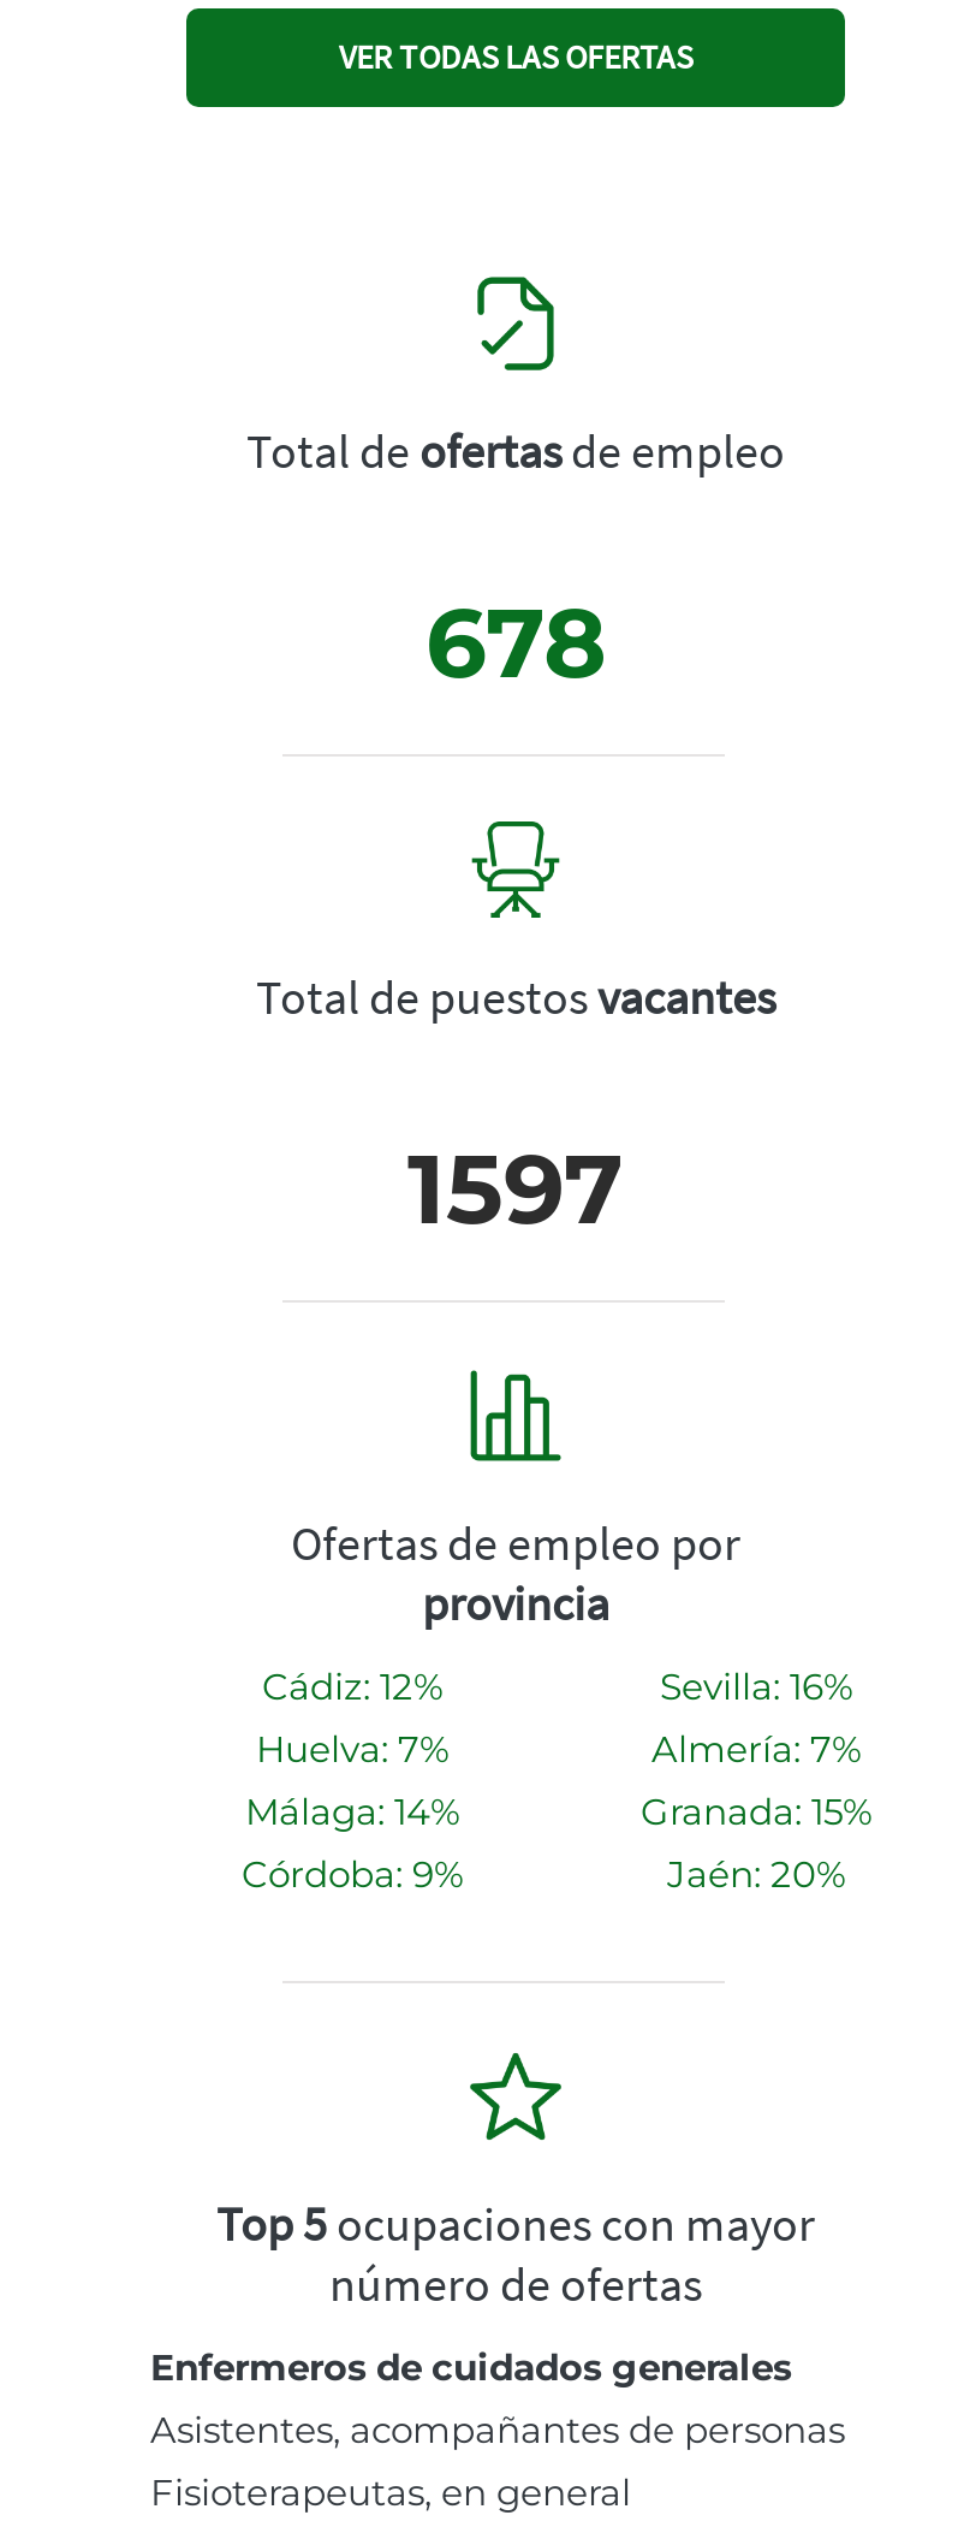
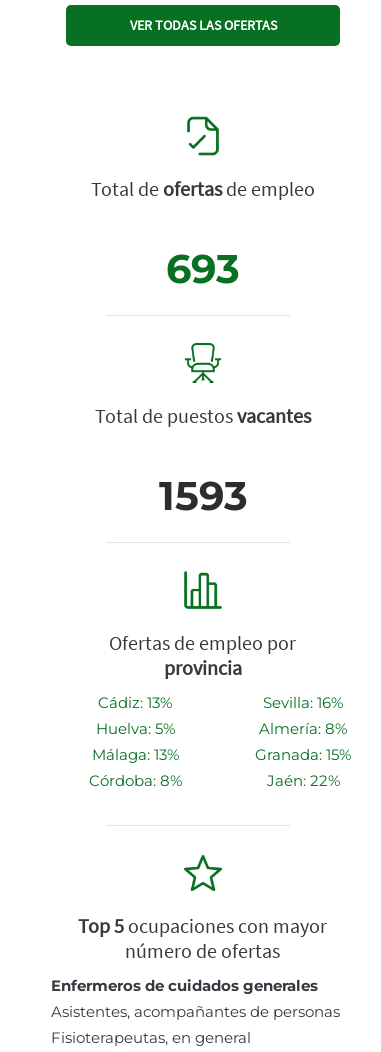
- 678
+ 693

- 1597
+ 1593

- Cádiz: 12%
+ Cádiz: 13%

- Huelva: 7%
+ Huelva: 5%

- Almería: 7%
+ Almería: 8%

- Málaga: 14%
+ Málaga: 13%

- Córdoba: 9%
+ Córdoba: 8%

- Jaén: 20%
+ Jaén: 22%
